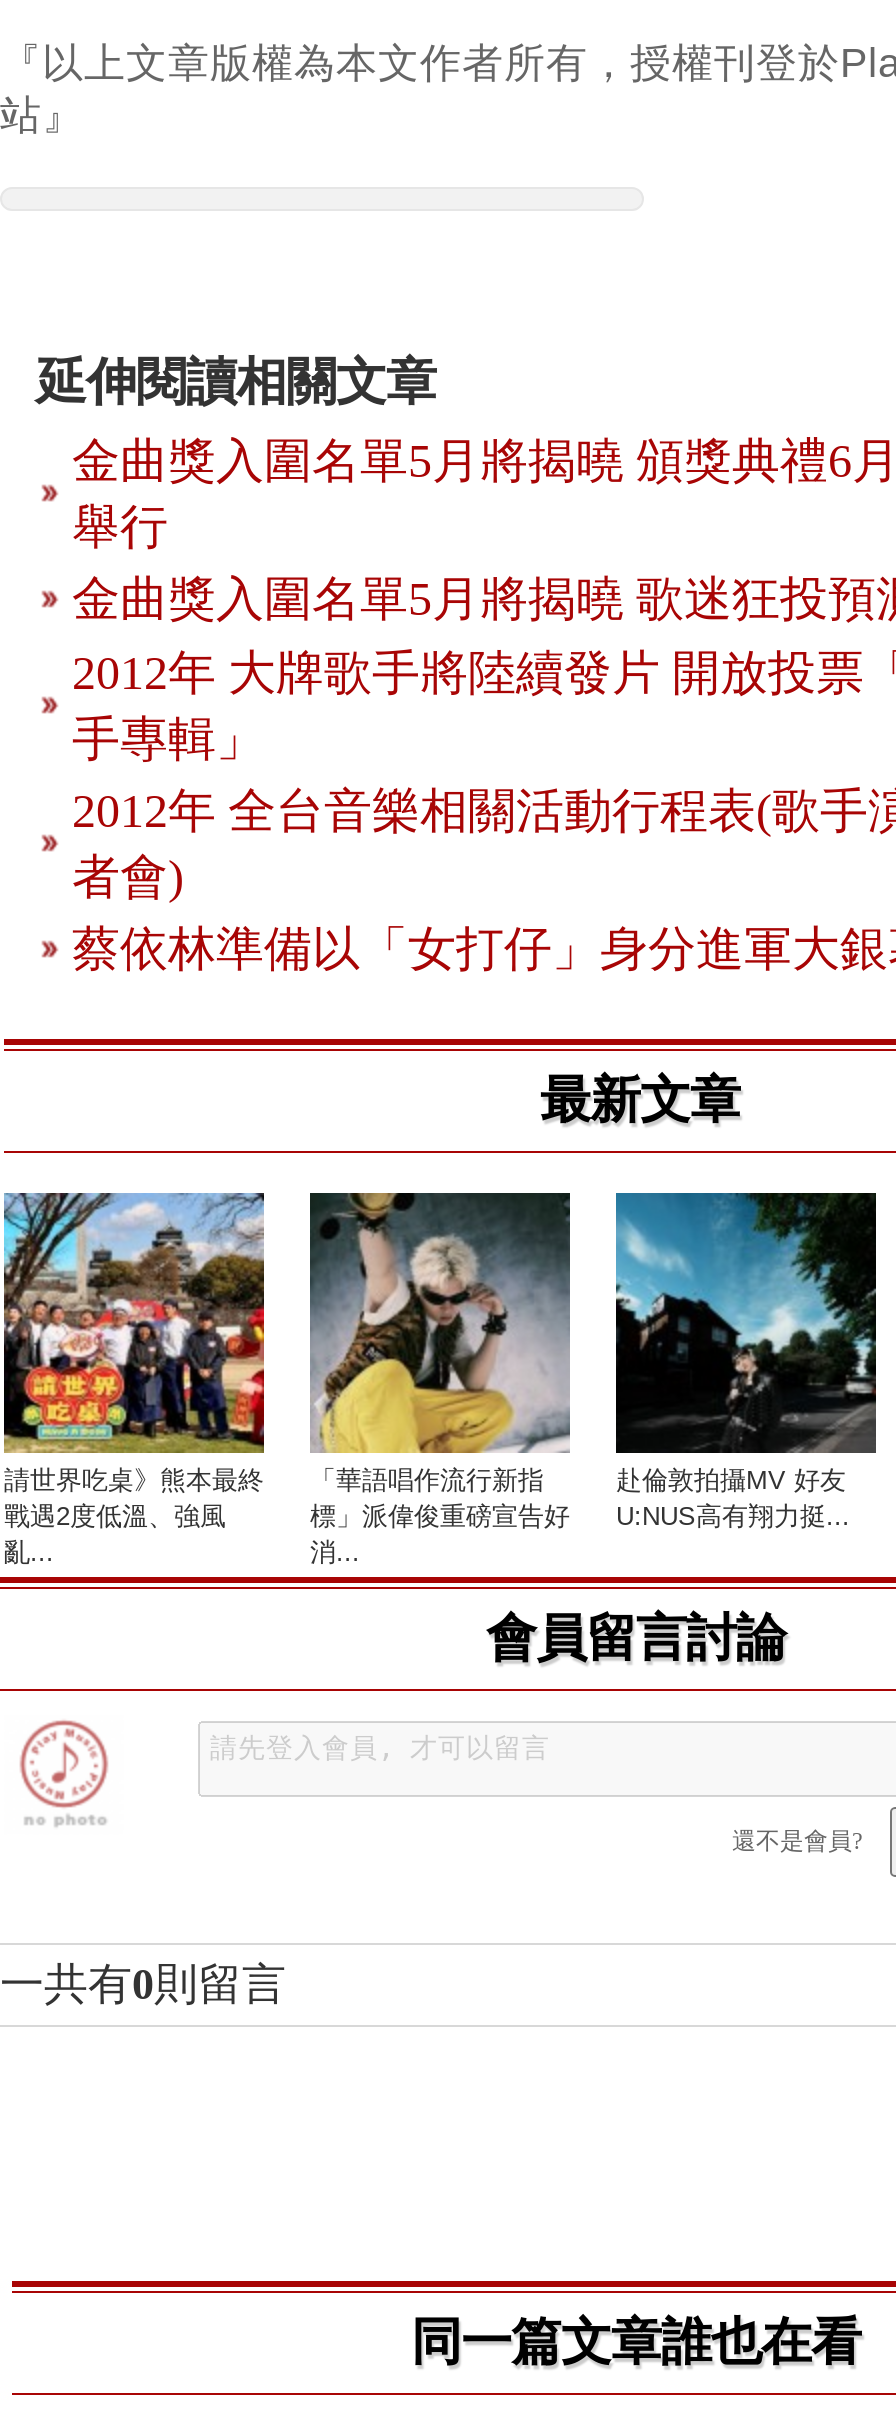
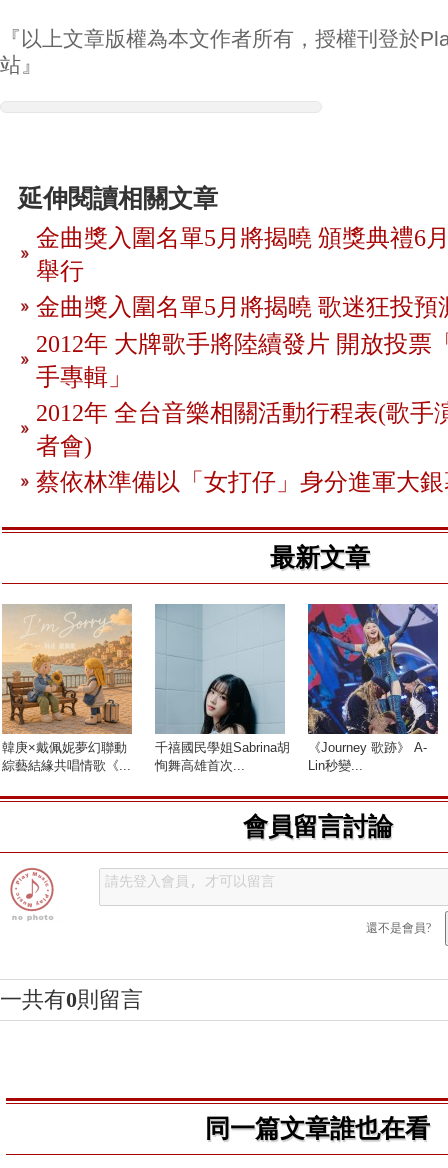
- [image]
- 請世界吃桌》熊本最終
- 戰遇2度低溫、強風
- 亂...
+ [image]
+ 韓庚×戴佩妮夢幻聯動
+ 綜藝結緣共唱情歌《...

- [image]
- 「華語唱作流行新指
- 標」派偉俊重磅宣告好
- 消...
+ [image]
+ 千禧國民學姐Sabrina胡
+ 恂舞高雄首次...

- [image]
- 赴倫敦拍攝MV 好友
- U:NUS高有翔力挺...
+ [image]
+ 《Journey 歌跡》 A-
+ Lin秒變...
